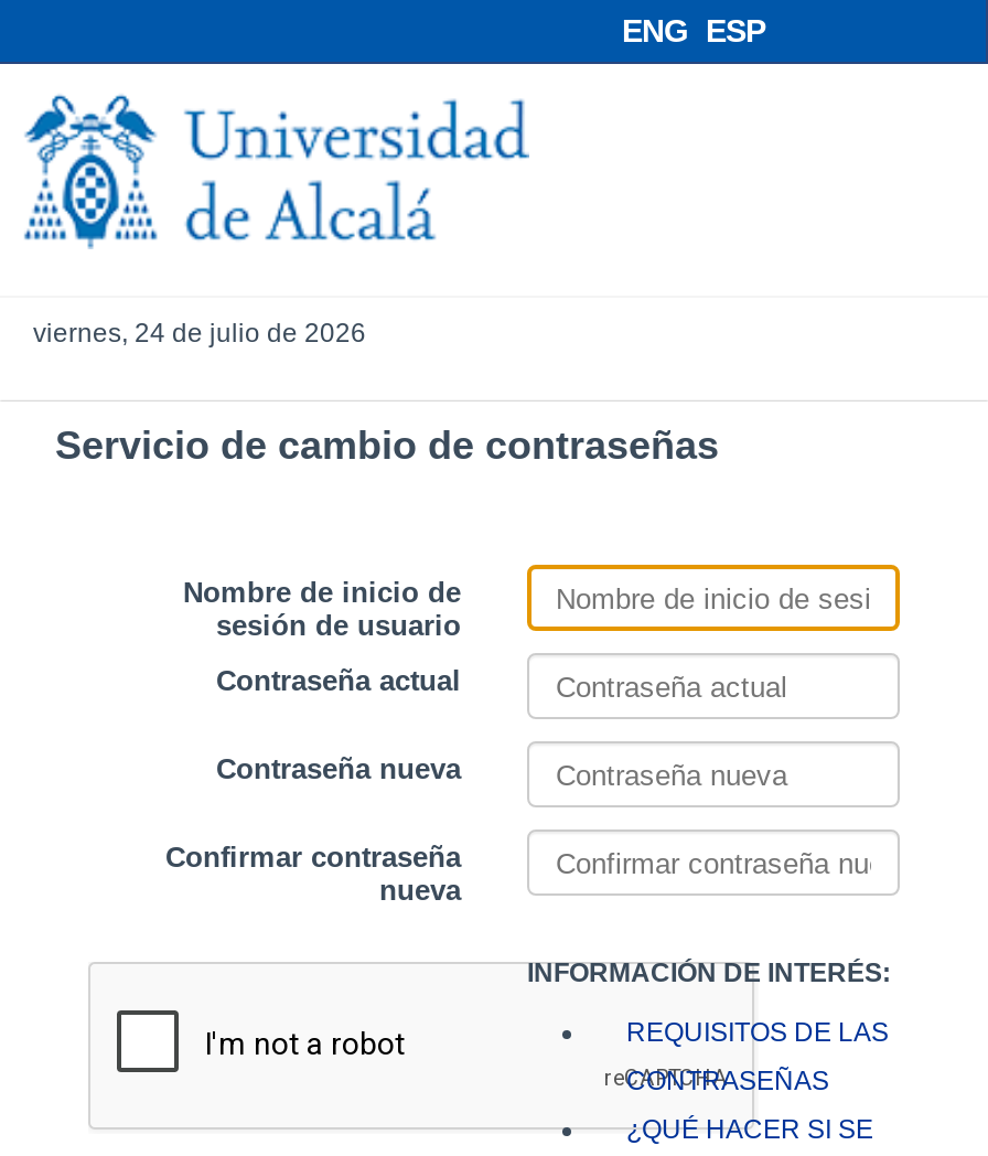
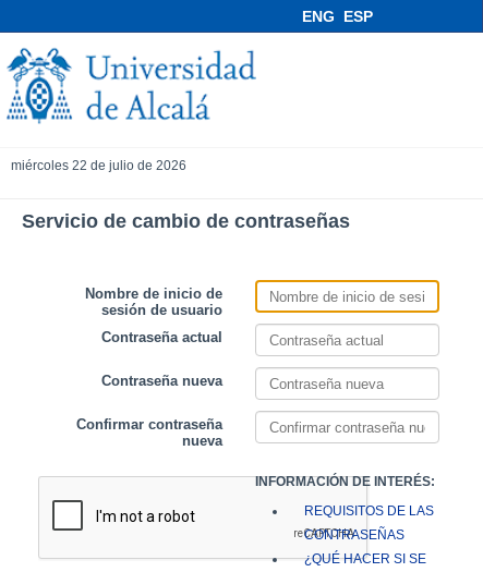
- viernes, 24 de julio de 2026
+ miércoles 22 de julio de 2026
